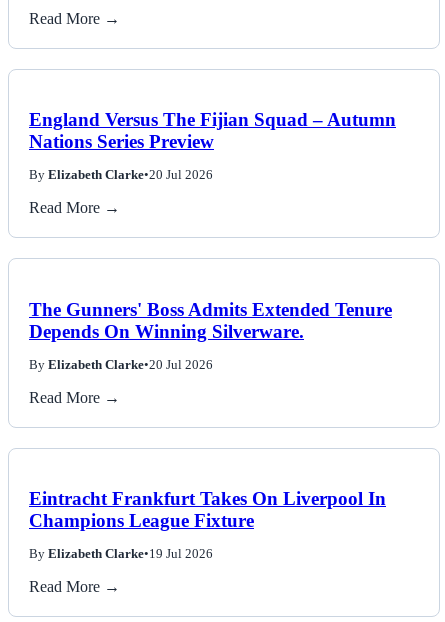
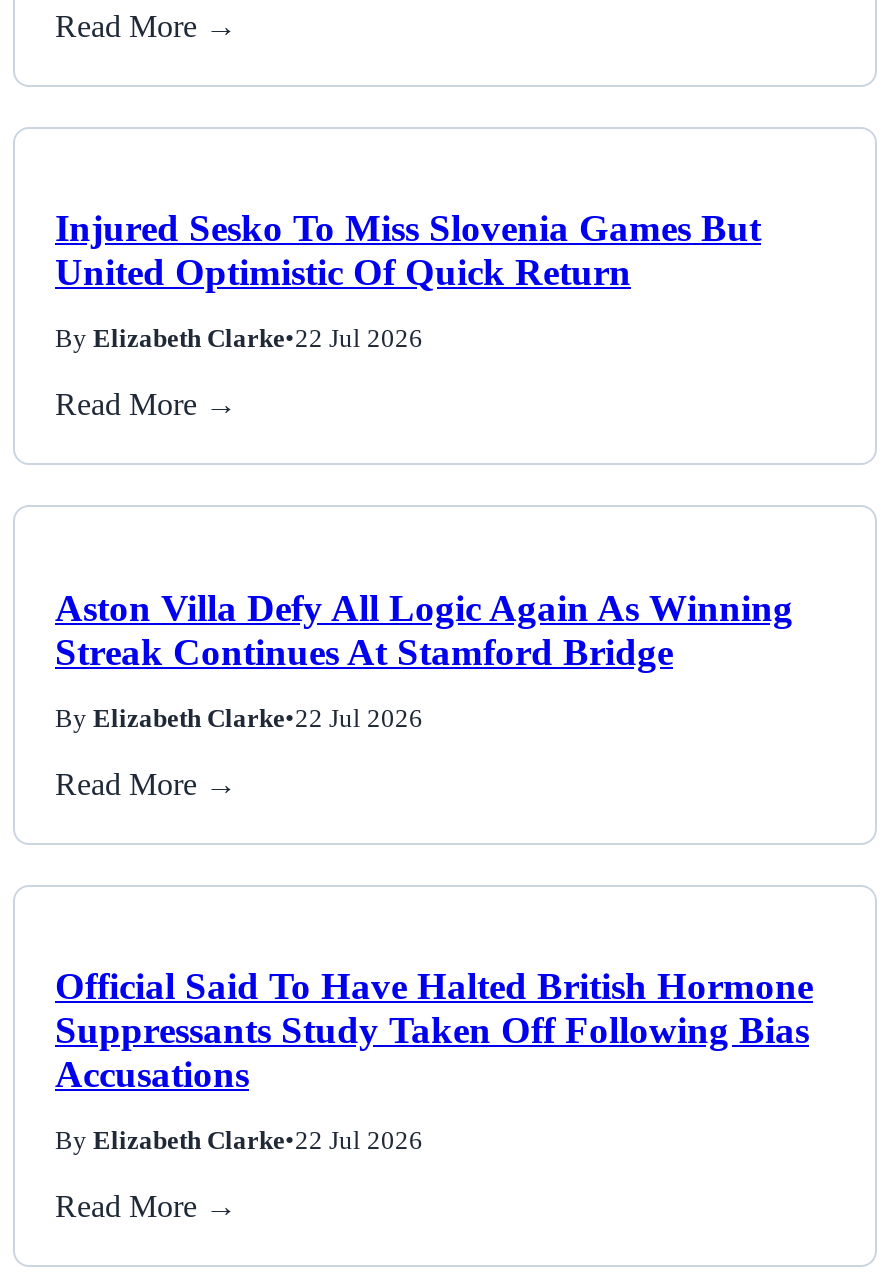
- England Versus The Fijian Squad – Autumn
- Nations Series Preview
+ Injured Sesko To Miss Slovenia Games But
+ United Optimistic Of Quick Return

- By Elizabeth Clarke•20 Jul 2026
+ By Elizabeth Clarke•22 Jul 2026

- The Gunners' Boss Admits Extended Tenure
- Depends On Winning Silverware.
+ Aston Villa Defy All Logic Again As Winning
+ Streak Continues At Stamford Bridge

- By Elizabeth Clarke•20 Jul 2026
+ By Elizabeth Clarke•22 Jul 2026

- Eintracht Frankfurt Takes On Liverpool In
- Champions League Fixture
+ Official Said To Have Halted British Hormone
+ Suppressants Study Taken Off Following Bias
+ Accusations

- By Elizabeth Clarke•19 Jul 2026
+ By Elizabeth Clarke•22 Jul 2026
